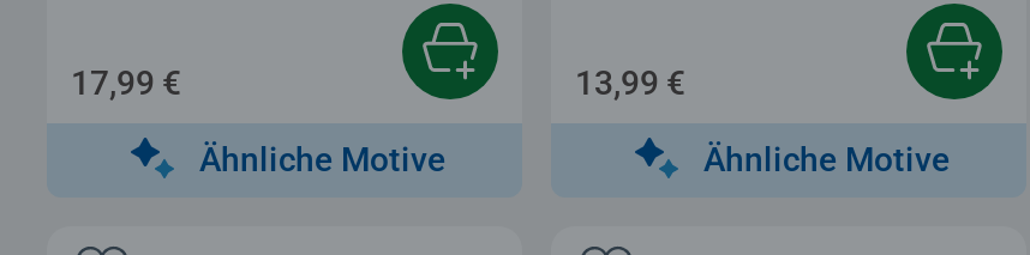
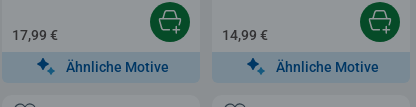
- 13,99 €
+ 14,99 €
